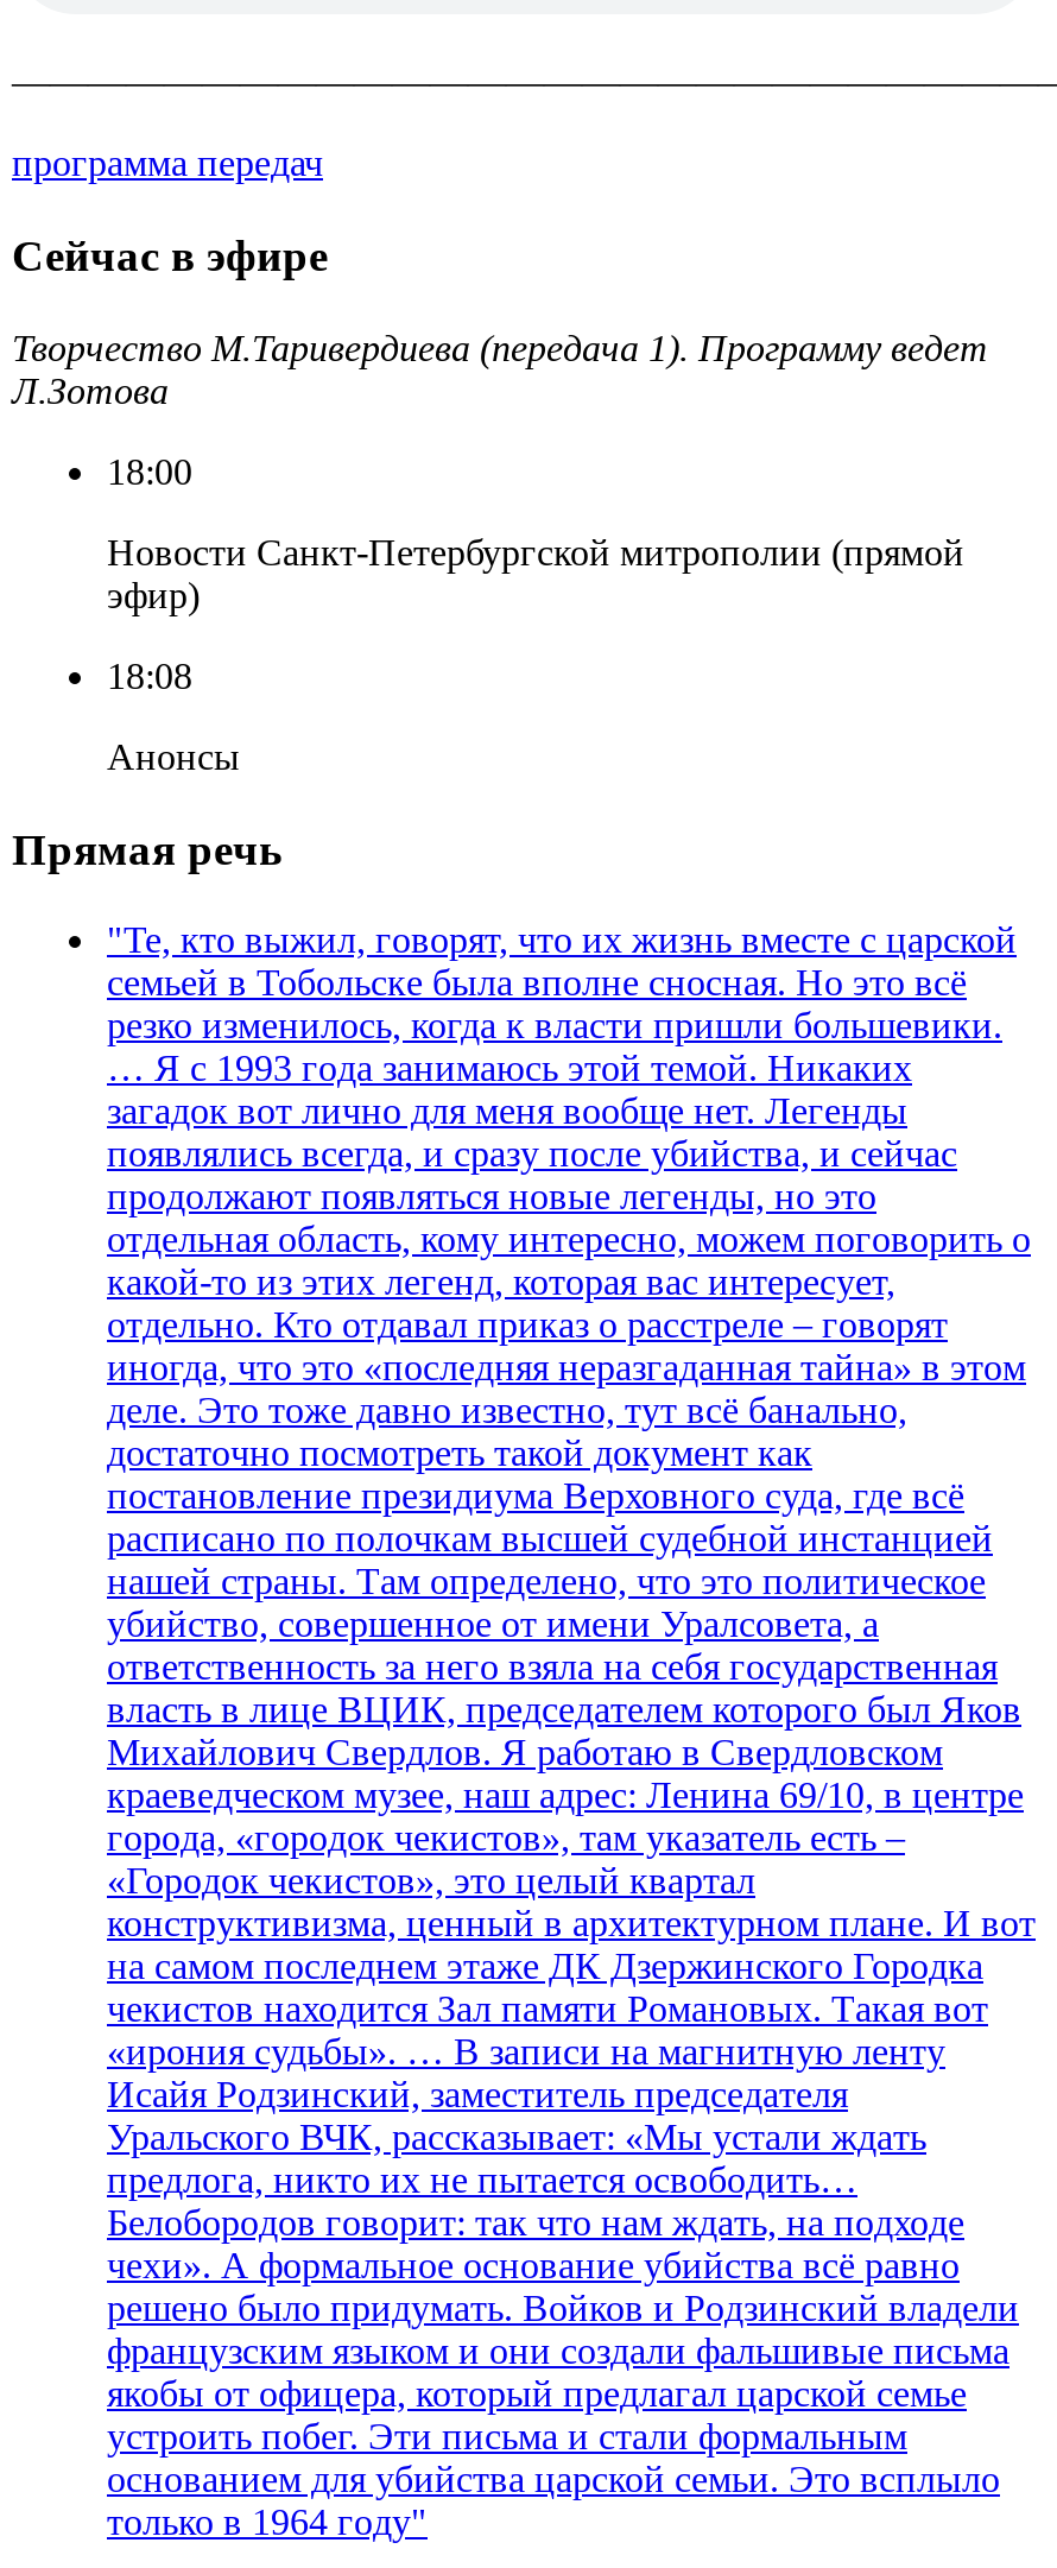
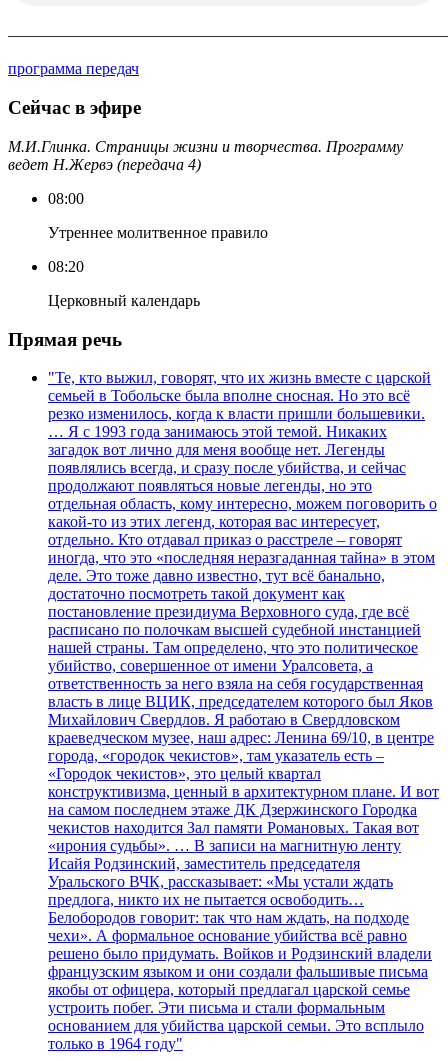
- Творчество М.Таривердиева (передача 1). Программу ведет
- Л.Зотова
+ М.И.Глинка. Страницы жизни и творчества. Программу
+ ведет Н.Жервэ (передача 4)

- 18:00
+ 08:00

- Новости Санкт-Петербургской митрополии (прямой
- эфир)
+ Утреннее молитвенное правило

- 18:08
+ 08:20

- Анонсы
+ Церковный календарь
